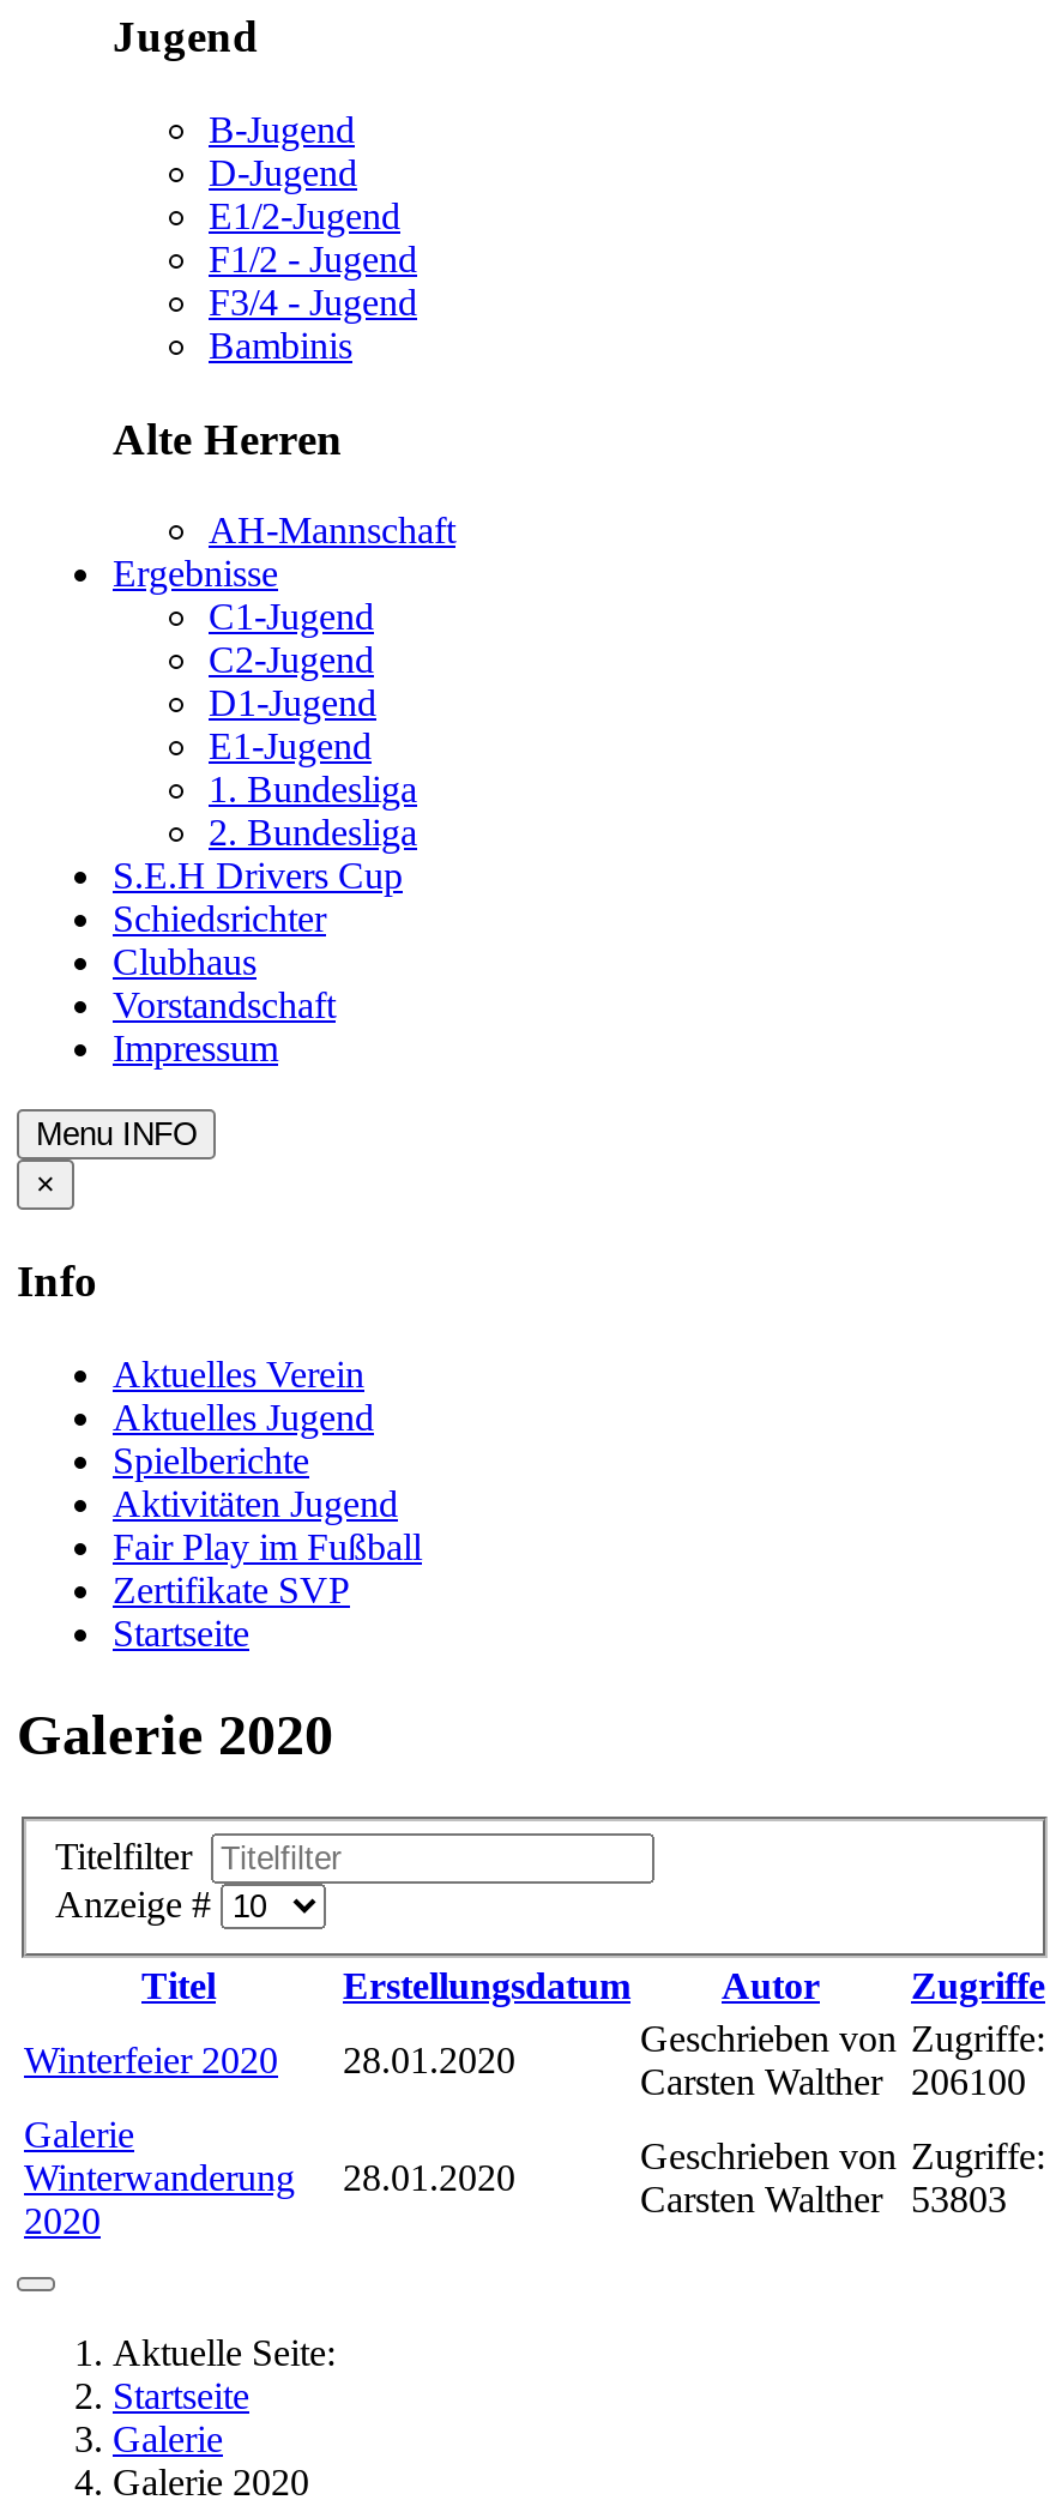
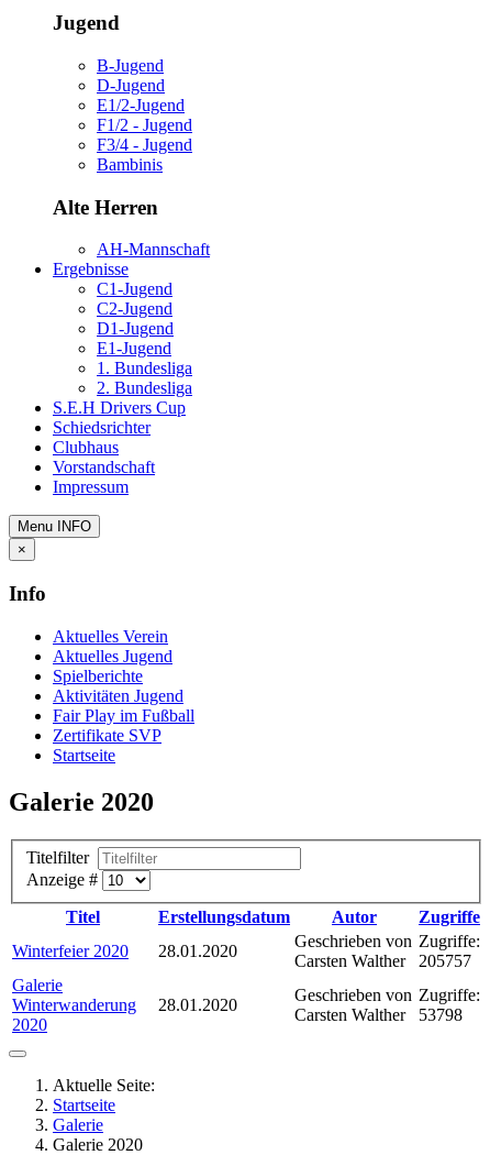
- Carsten Walther 206100
+ Carsten Walther 205757

- Carsten Walther 53803
+ Carsten Walther 53798
